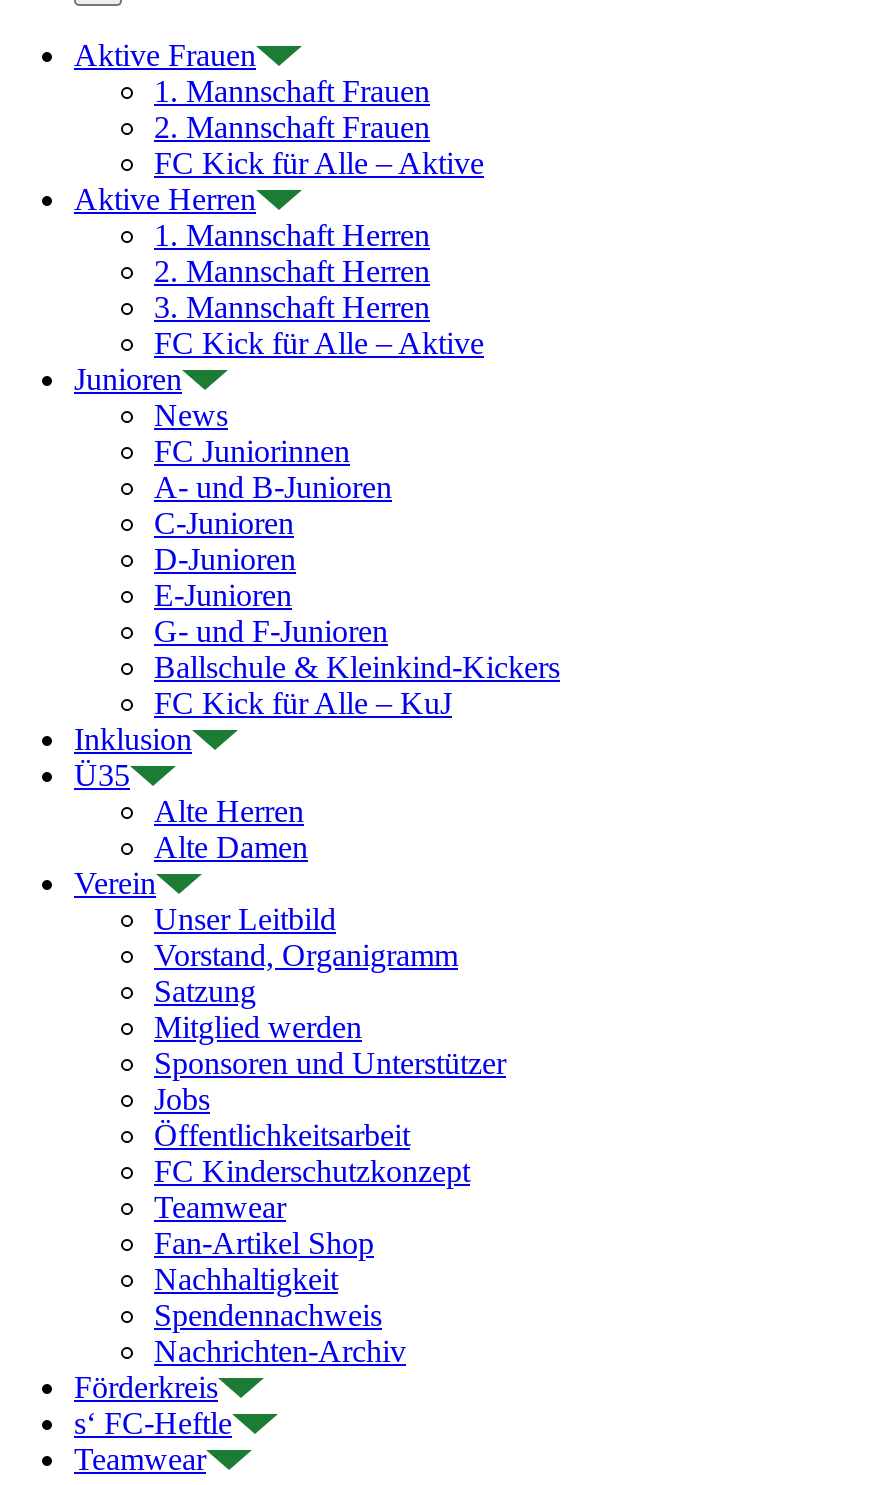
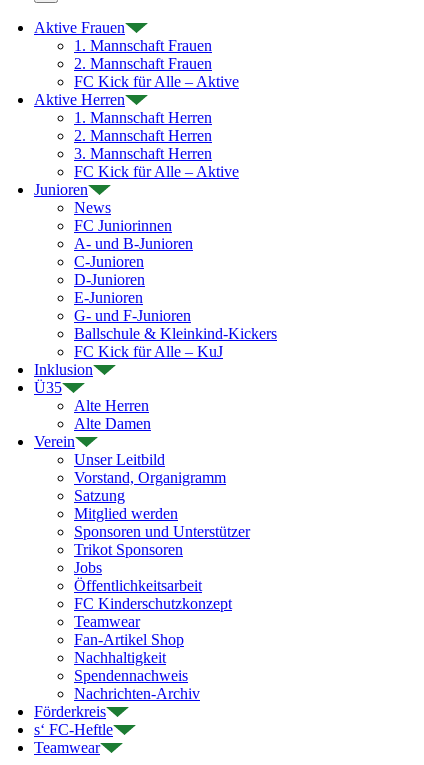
+ Trikot Sponsoren
